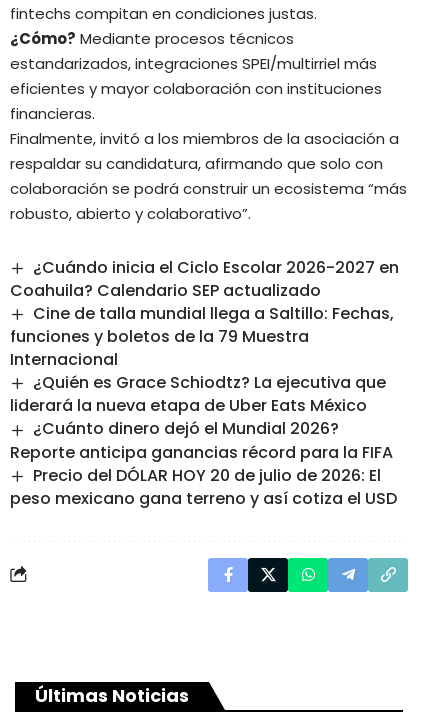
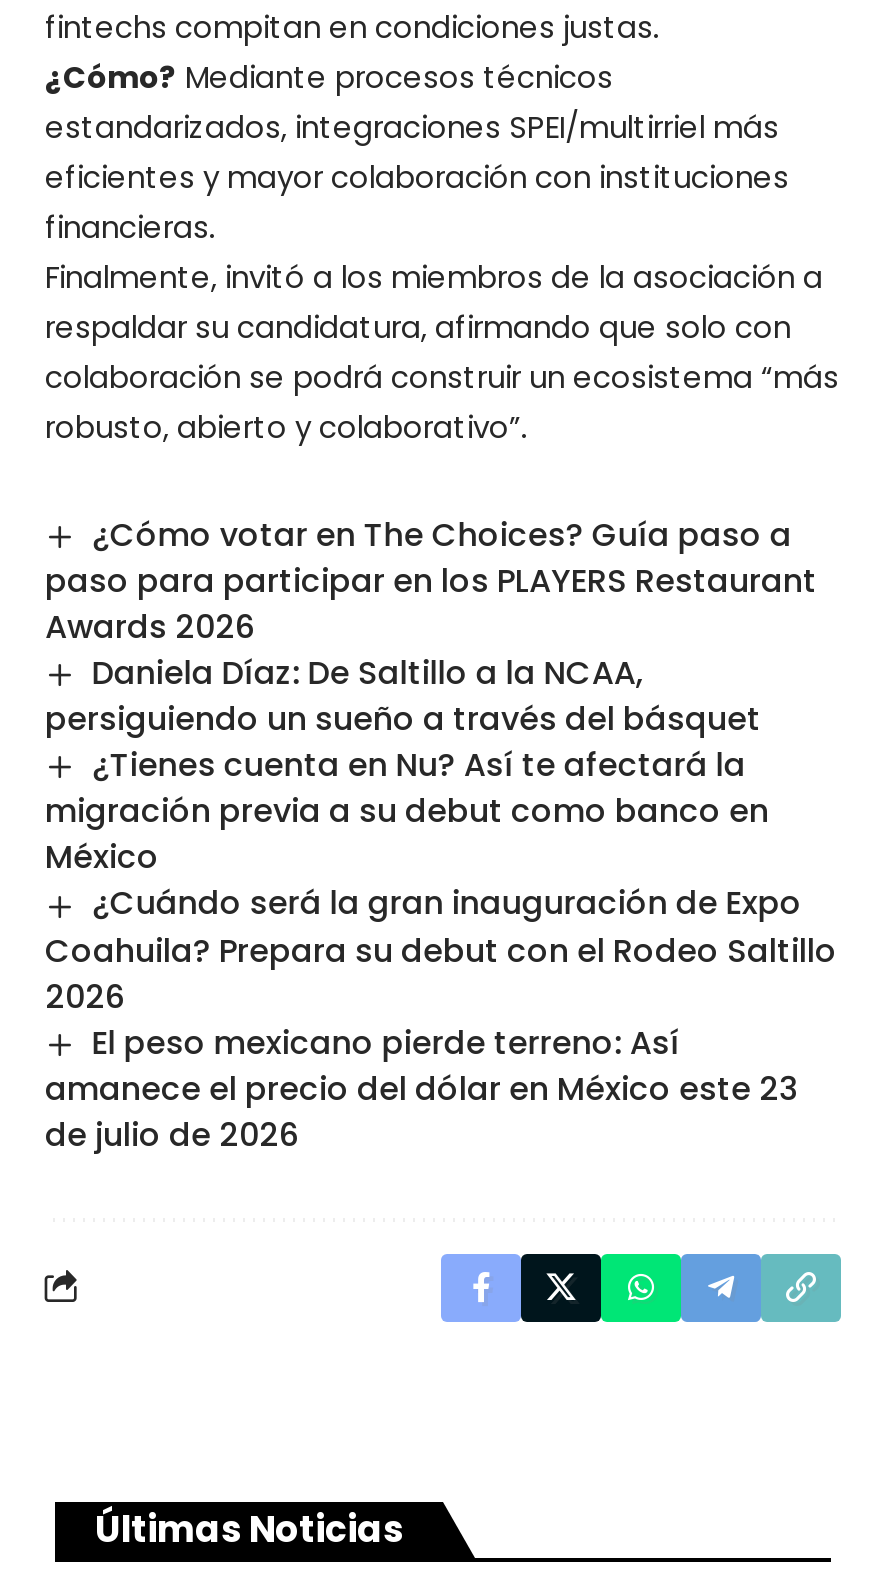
- ¿Cuándo inicia el Ciclo Escolar 2026-2027 en
- Coahuila? Calendario SEP actualizado
- Cine de talla mundial llega a Saltillo: Fechas,
- funciones y boletos de la 79 Muestra
- Internacional
- ¿Quién es Grace Schiodtz? La ejecutiva que
- liderará la nueva etapa de Uber Eats México
- ¿Cuánto dinero dejó el Mundial 2026?
- Reporte anticipa ganancias récord para la FIFA
- Precio del DÓLAR HOY 20 de julio de 2026: El
- peso mexicano gana terreno y así cotiza el USD
+ ¿Cómo votar en The Choices? Guía paso a
+ paso para participar en los PLAYERS Restaurant
+ Awards 2026
+ Daniela Díaz: De Saltillo a la NCAA,
+ persiguiendo un sueño a través del básquet
+ ¿Tienes cuenta en Nu? Así te afectará la
+ migración previa a su debut como banco en
+ México
+ ¿Cuándo será la gran inauguración de Expo
+ Coahuila? Prepara su debut con el Rodeo Saltillo
+ 2026
+ El peso mexicano pierde terreno: Así
+ amanece el precio del dólar en México este 23
+ de julio de 2026
